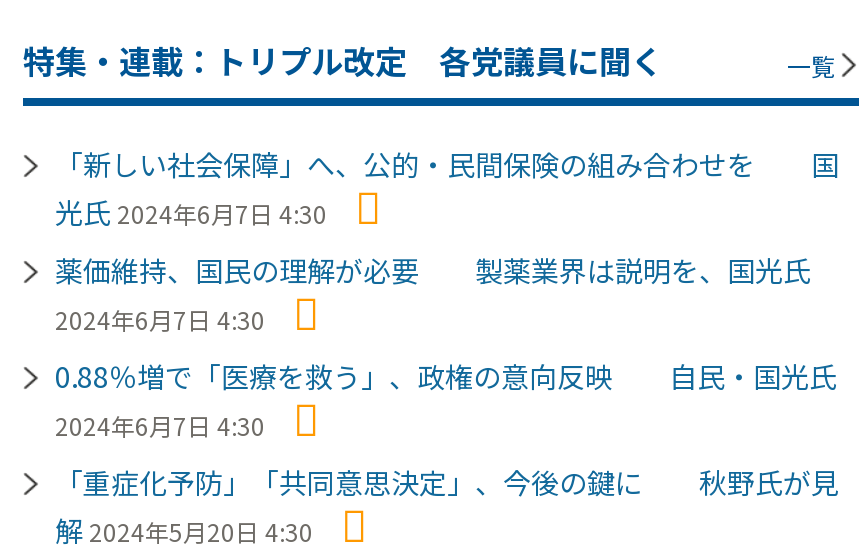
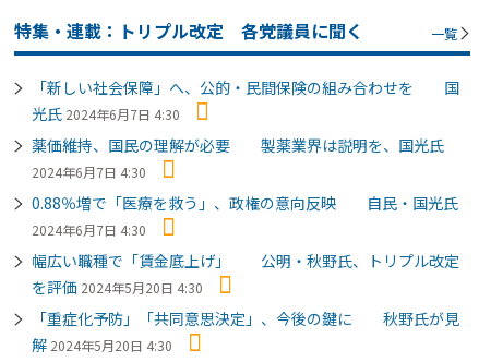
+ 幅広い職種で「賃金底上げ」 公明・秋野氏、トリプル改定
+ を評価 2024年5月20日 4:30
